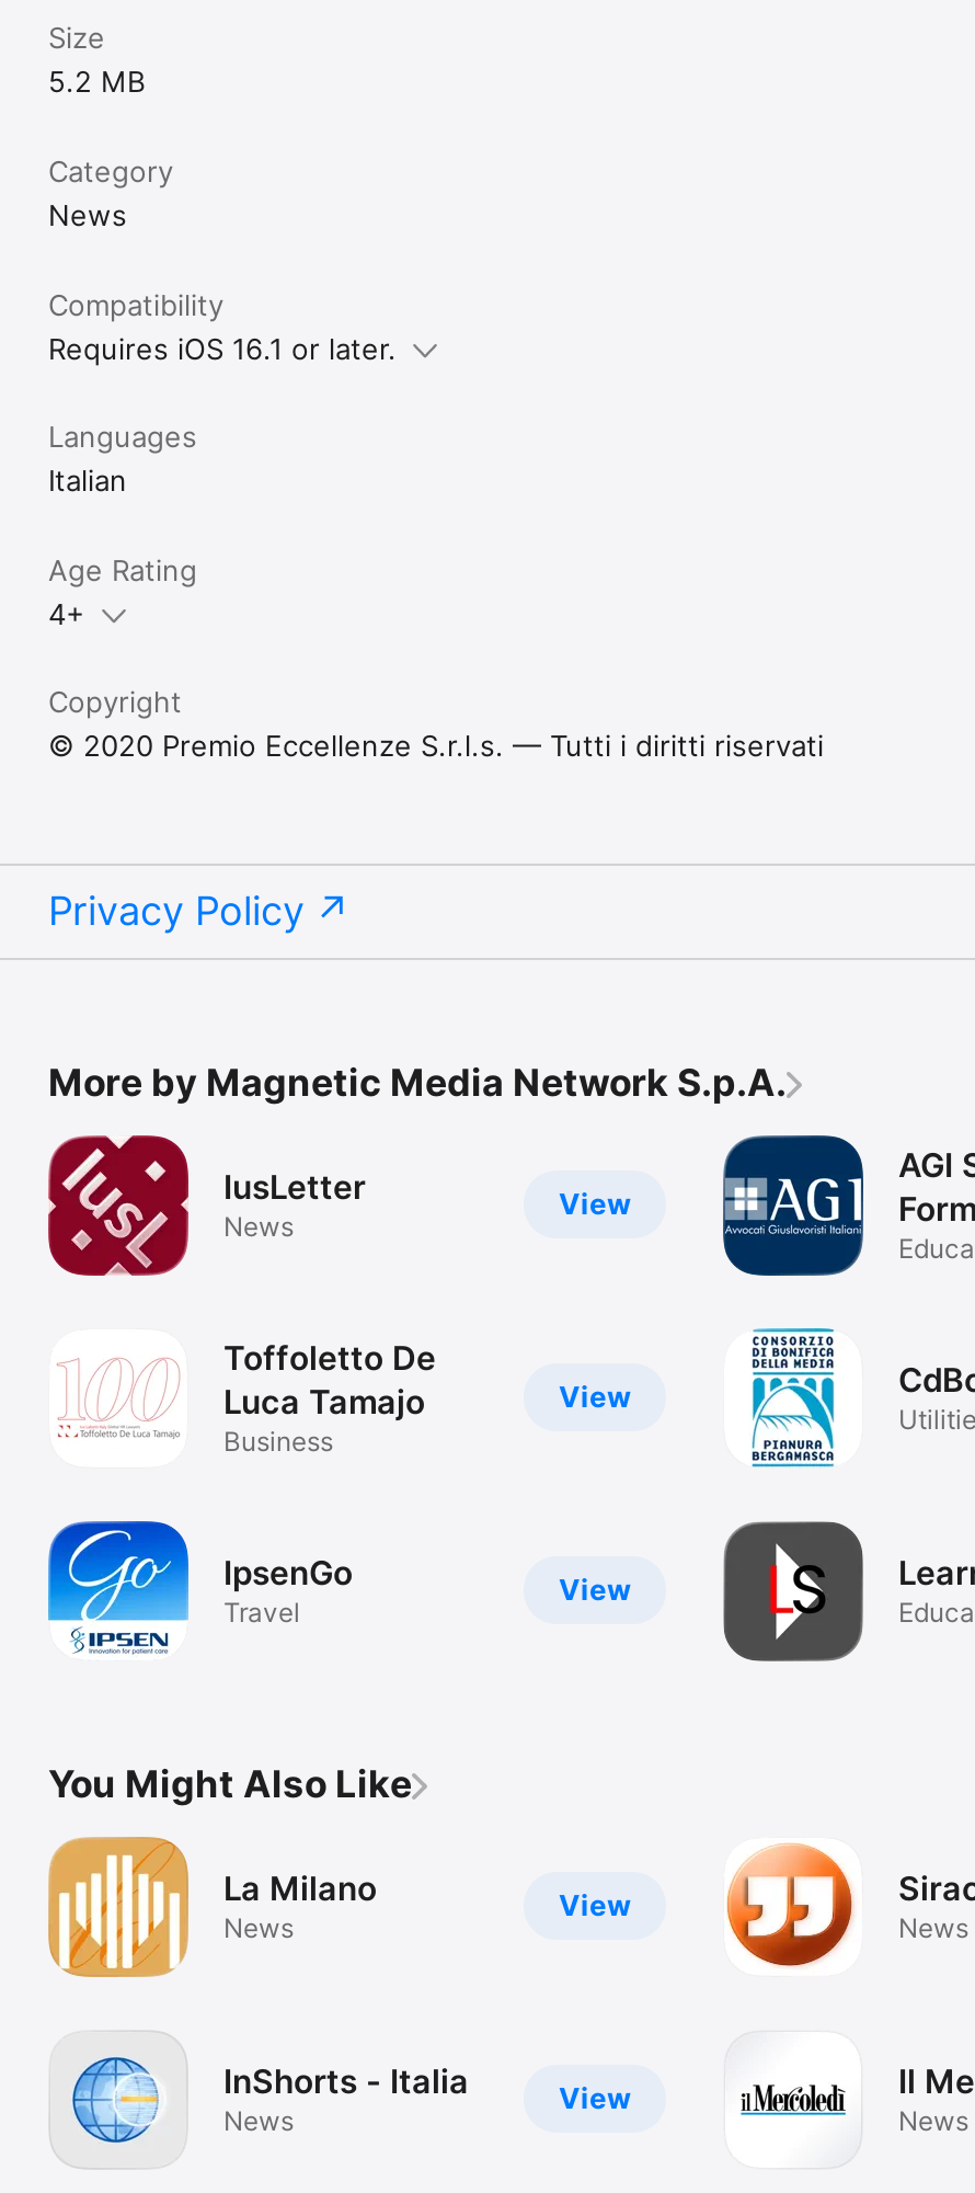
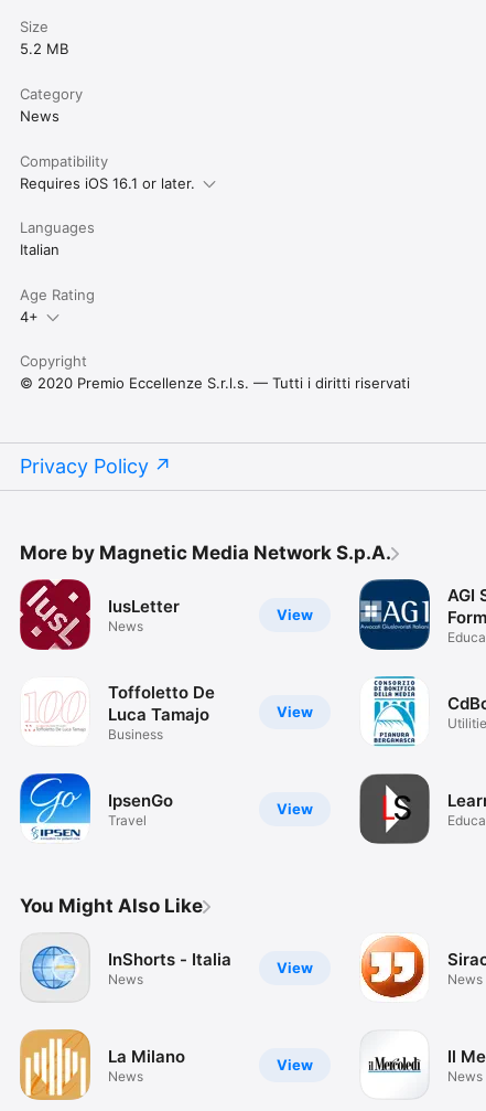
moved down: [image] | La Milano

moved up: [image] | InShorts - Italia
